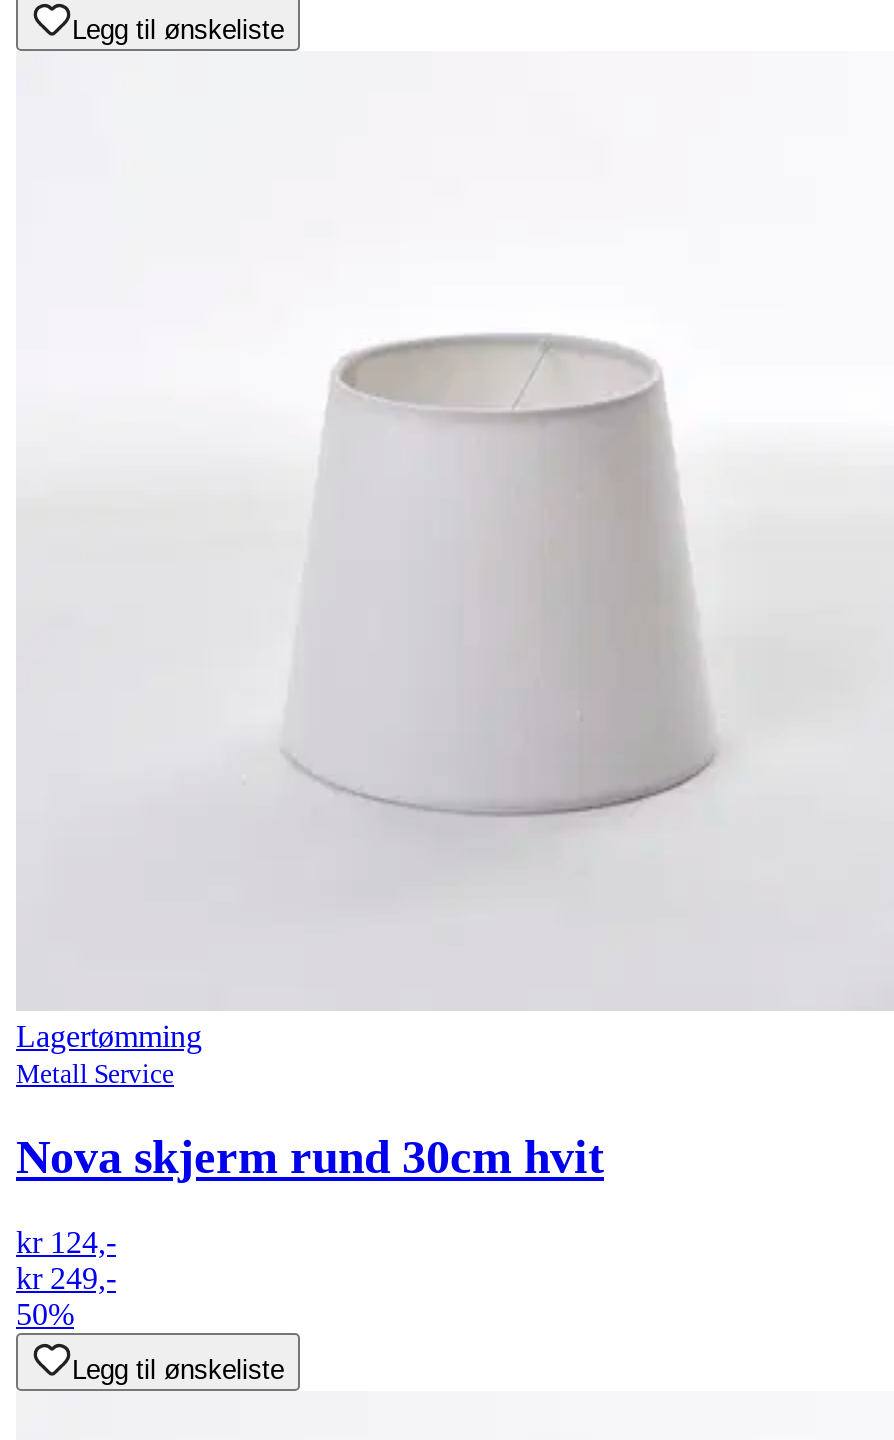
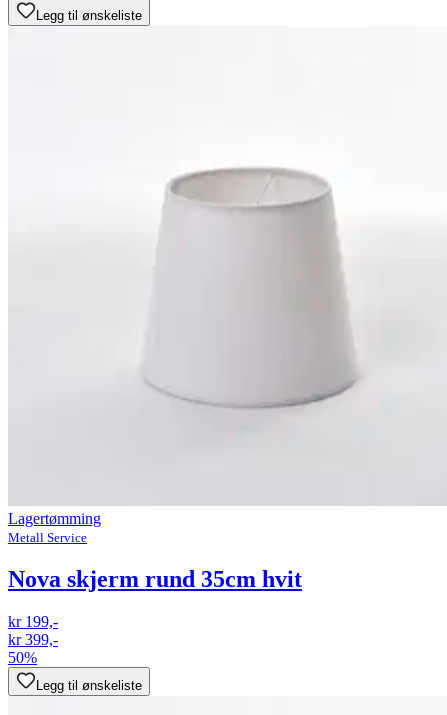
- Nova skjerm rund 30cm hvit
+ Nova skjerm rund 35cm hvit

- kr 124,-
+ kr 199,-

- kr 249,-
+ kr 399,-
